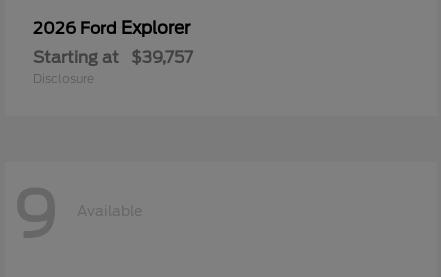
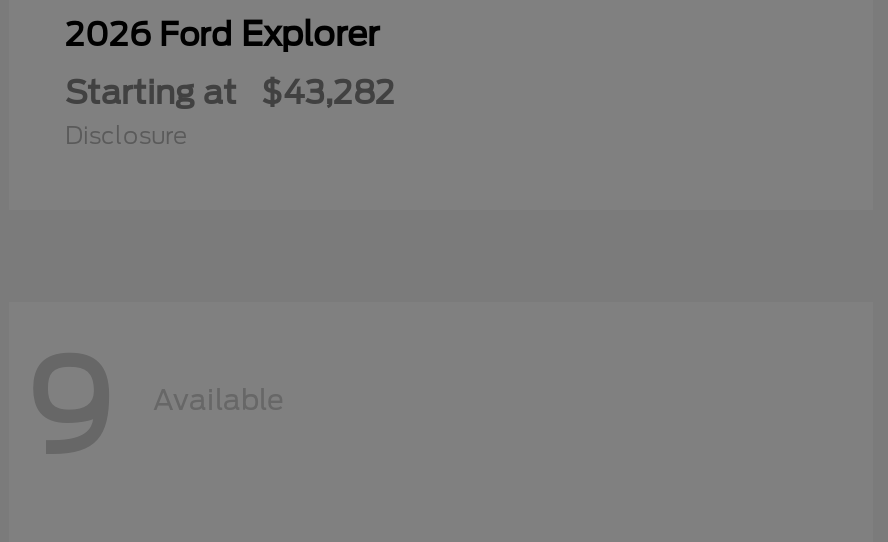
- Starting at $39,757
+ Starting at $43,282
